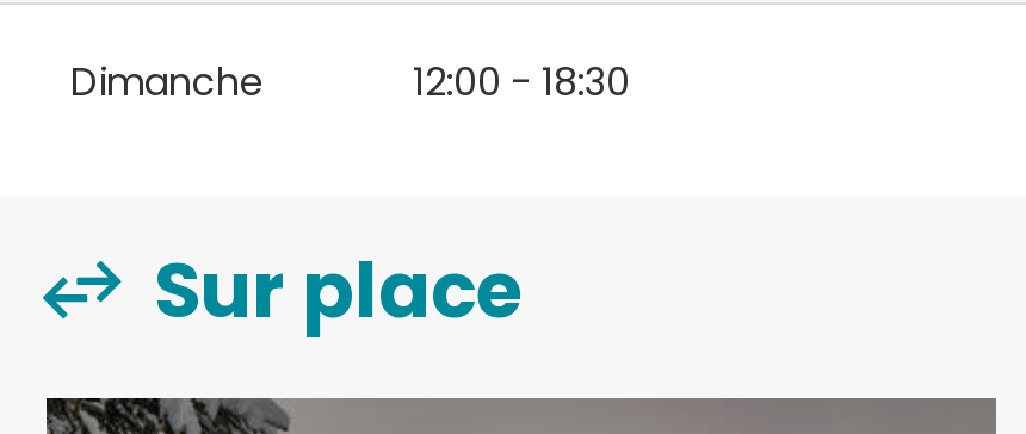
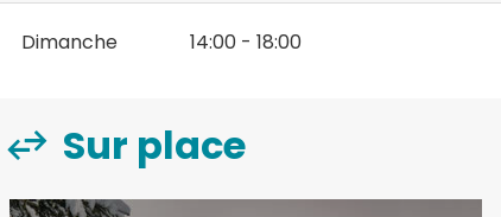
- 12:00 - 18:30
+ 14:00 - 18:00
